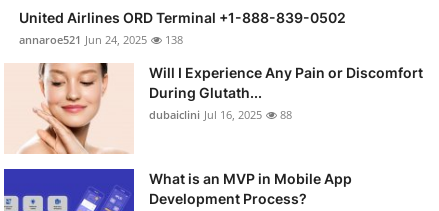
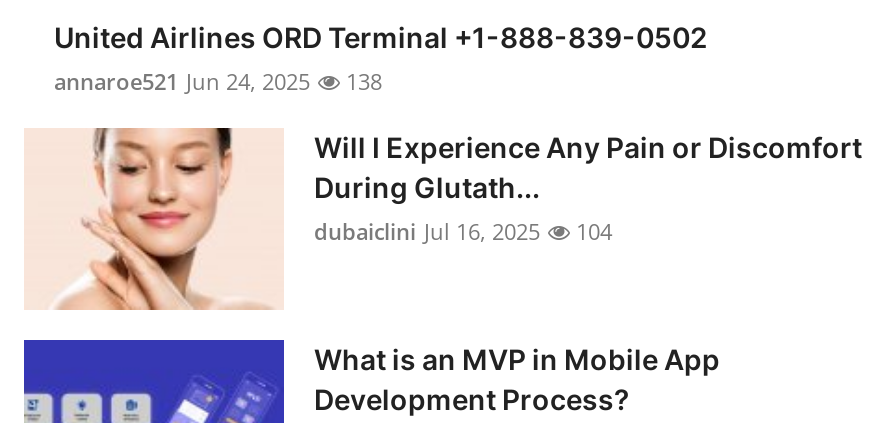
- dubaiclini Jul 16, 2025 88
+ dubaiclini Jul 16, 2025 104
